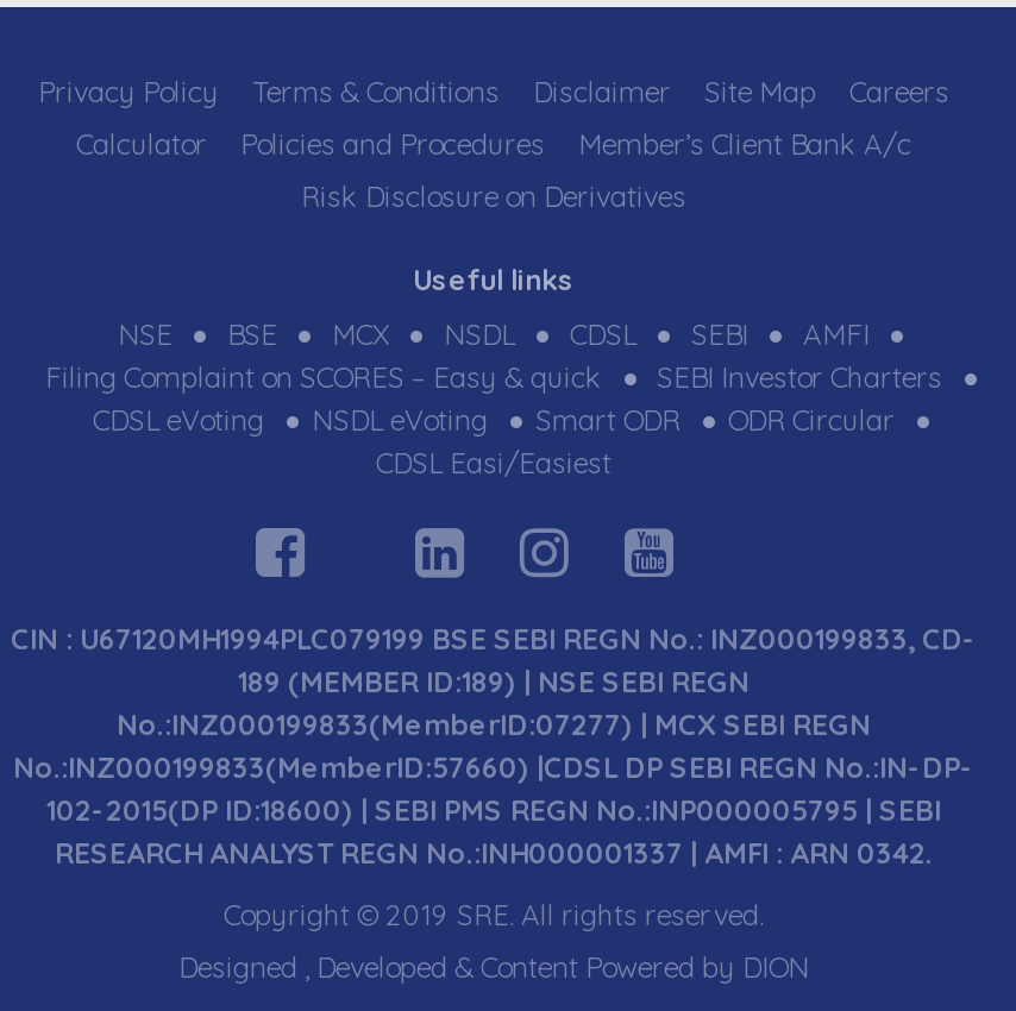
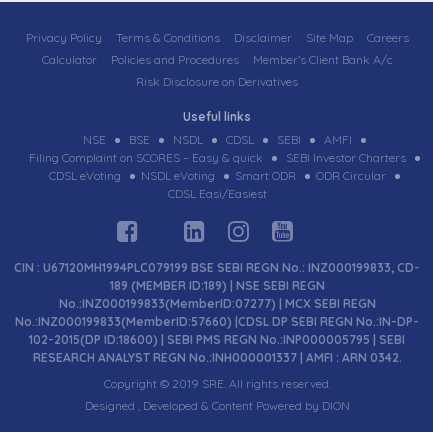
- MCX
